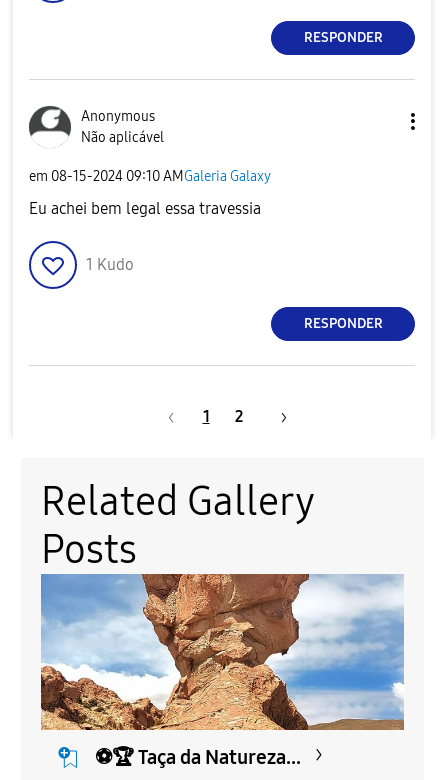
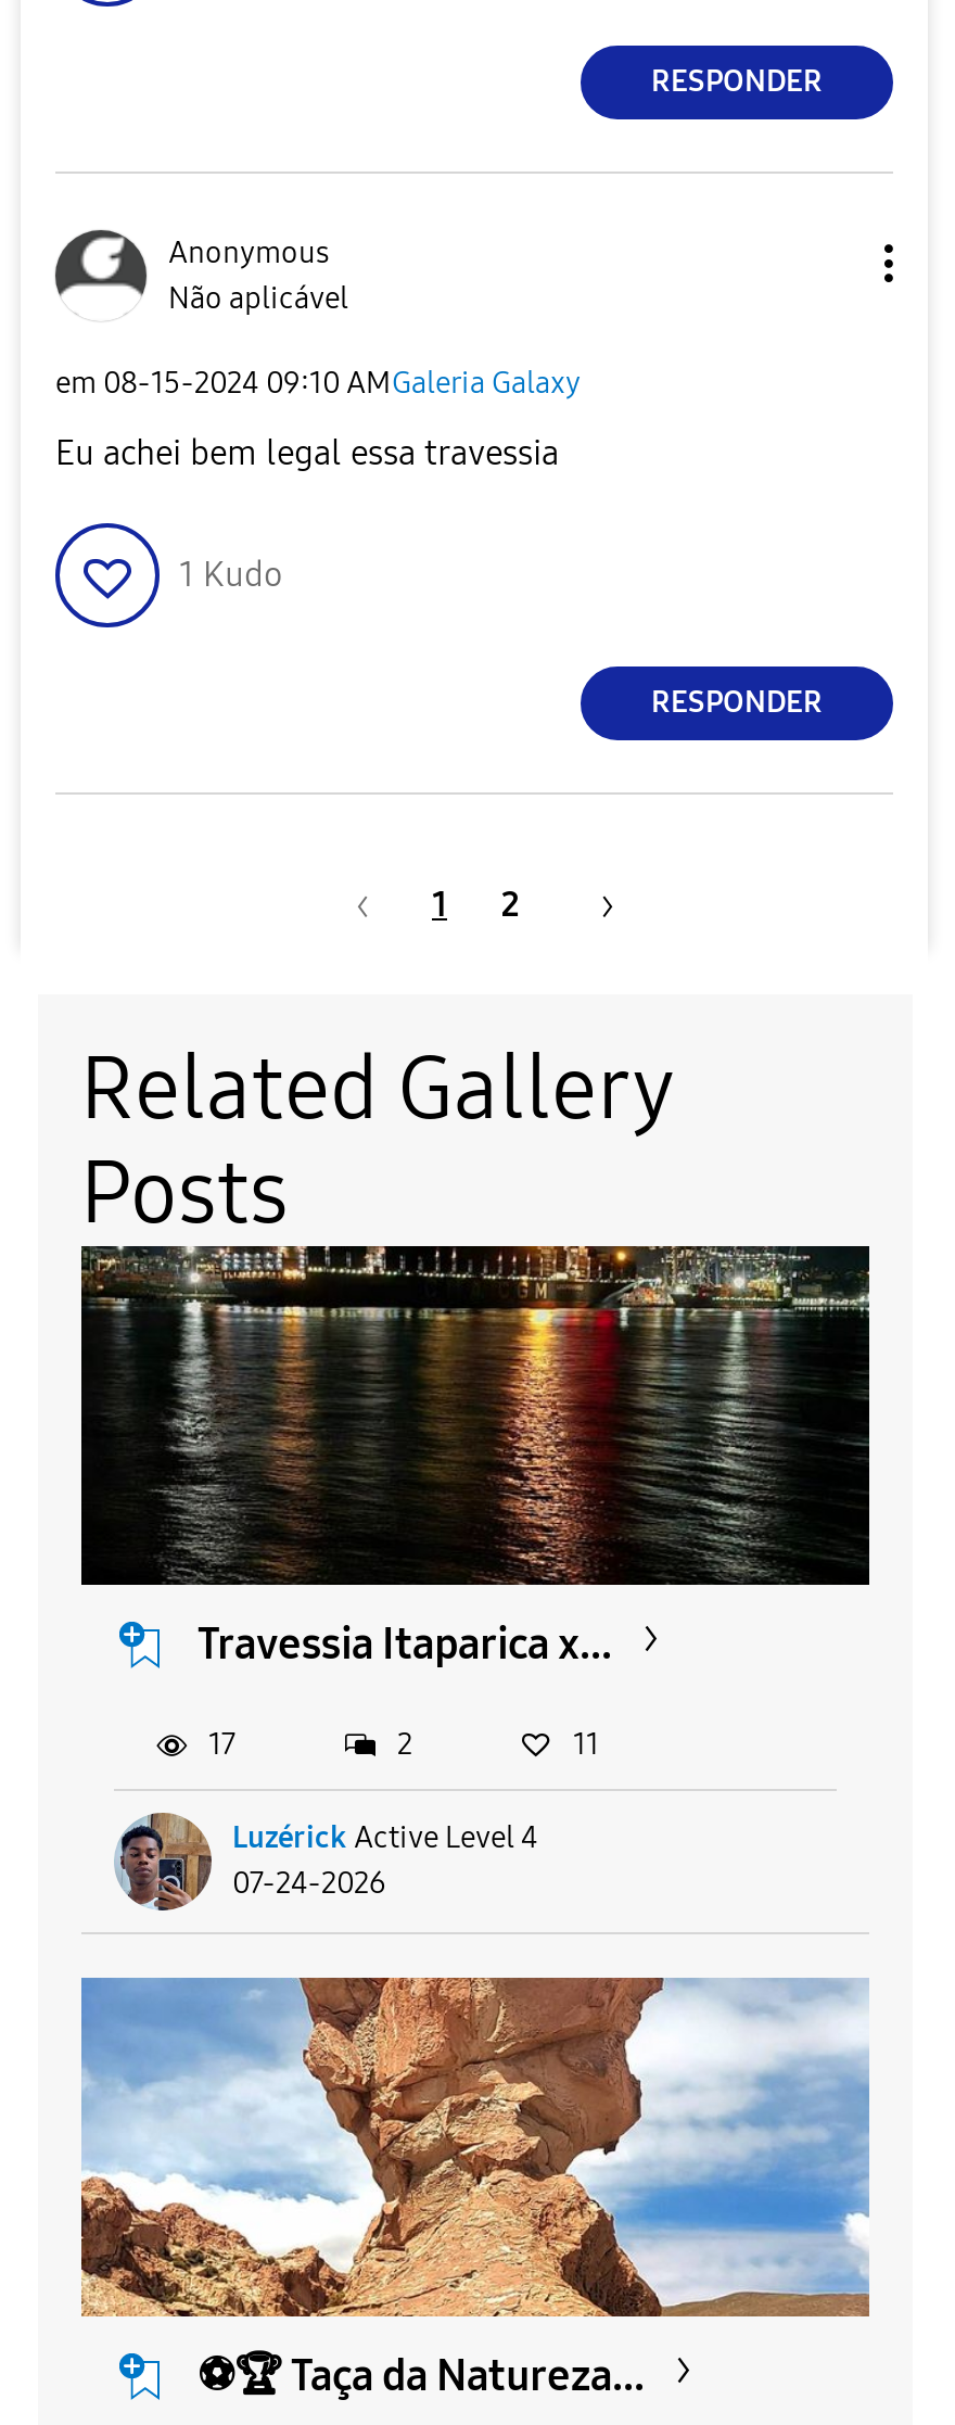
+ [image]
+ Travessia Itaparica x...

+ [image]
+ Luzérick Active Level 4
+ 07-24-2026

+ 17
+ 2
+ 11
